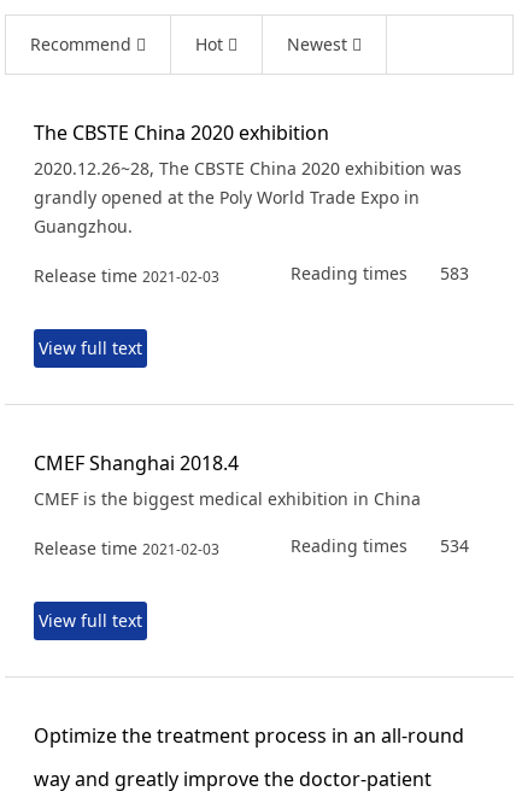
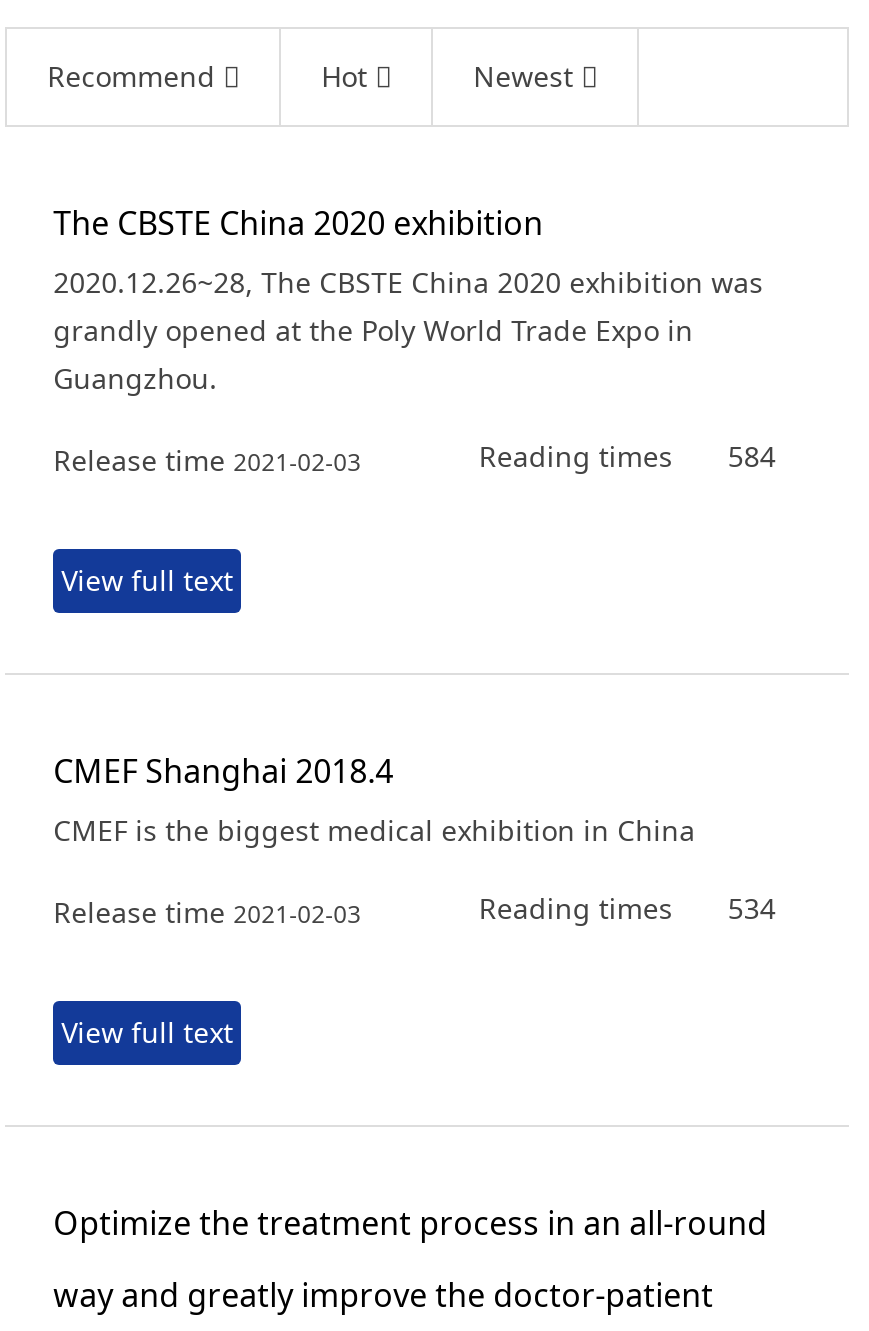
- Reading times 583
+ Reading times 584
